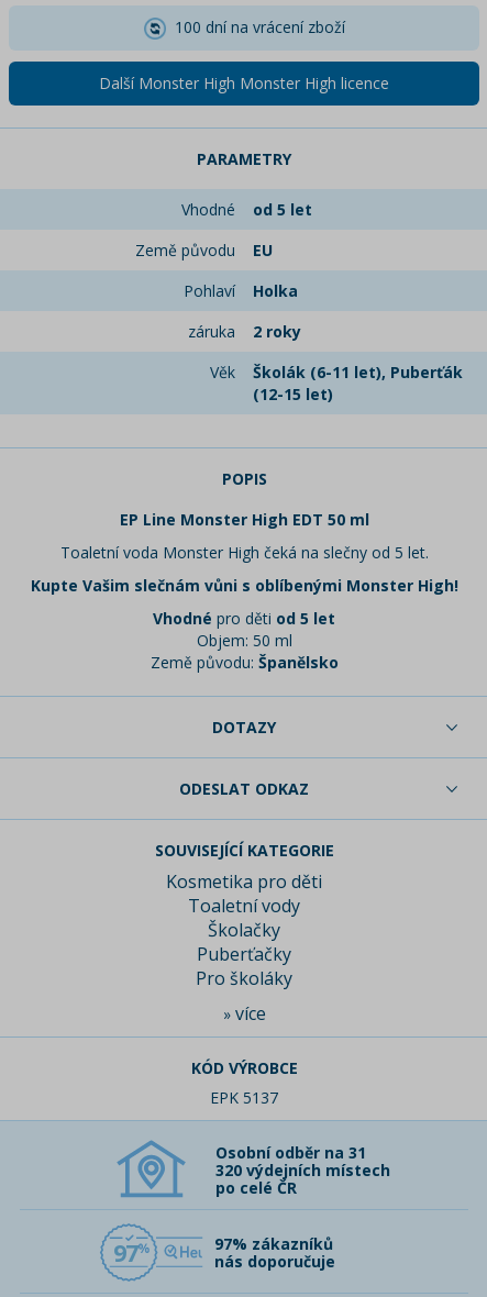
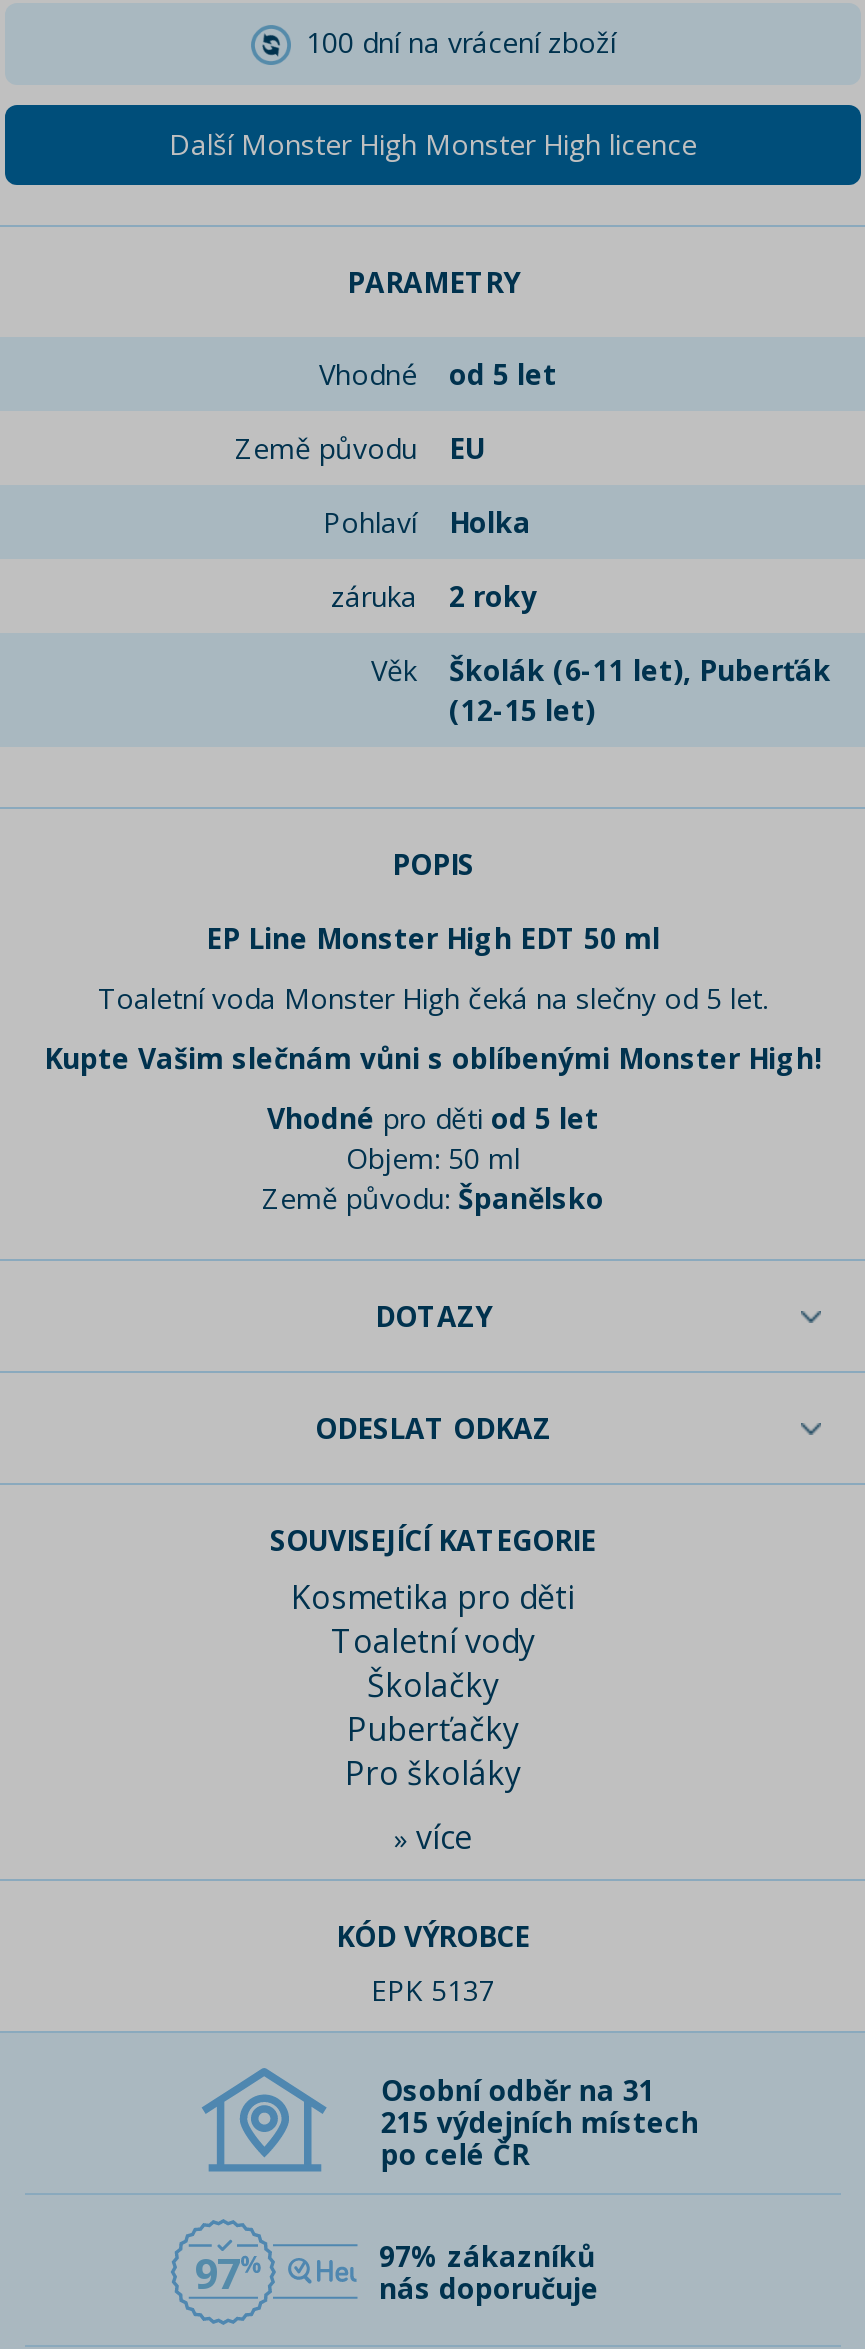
- 320 výdejních místech
+ 215 výdejních místech
